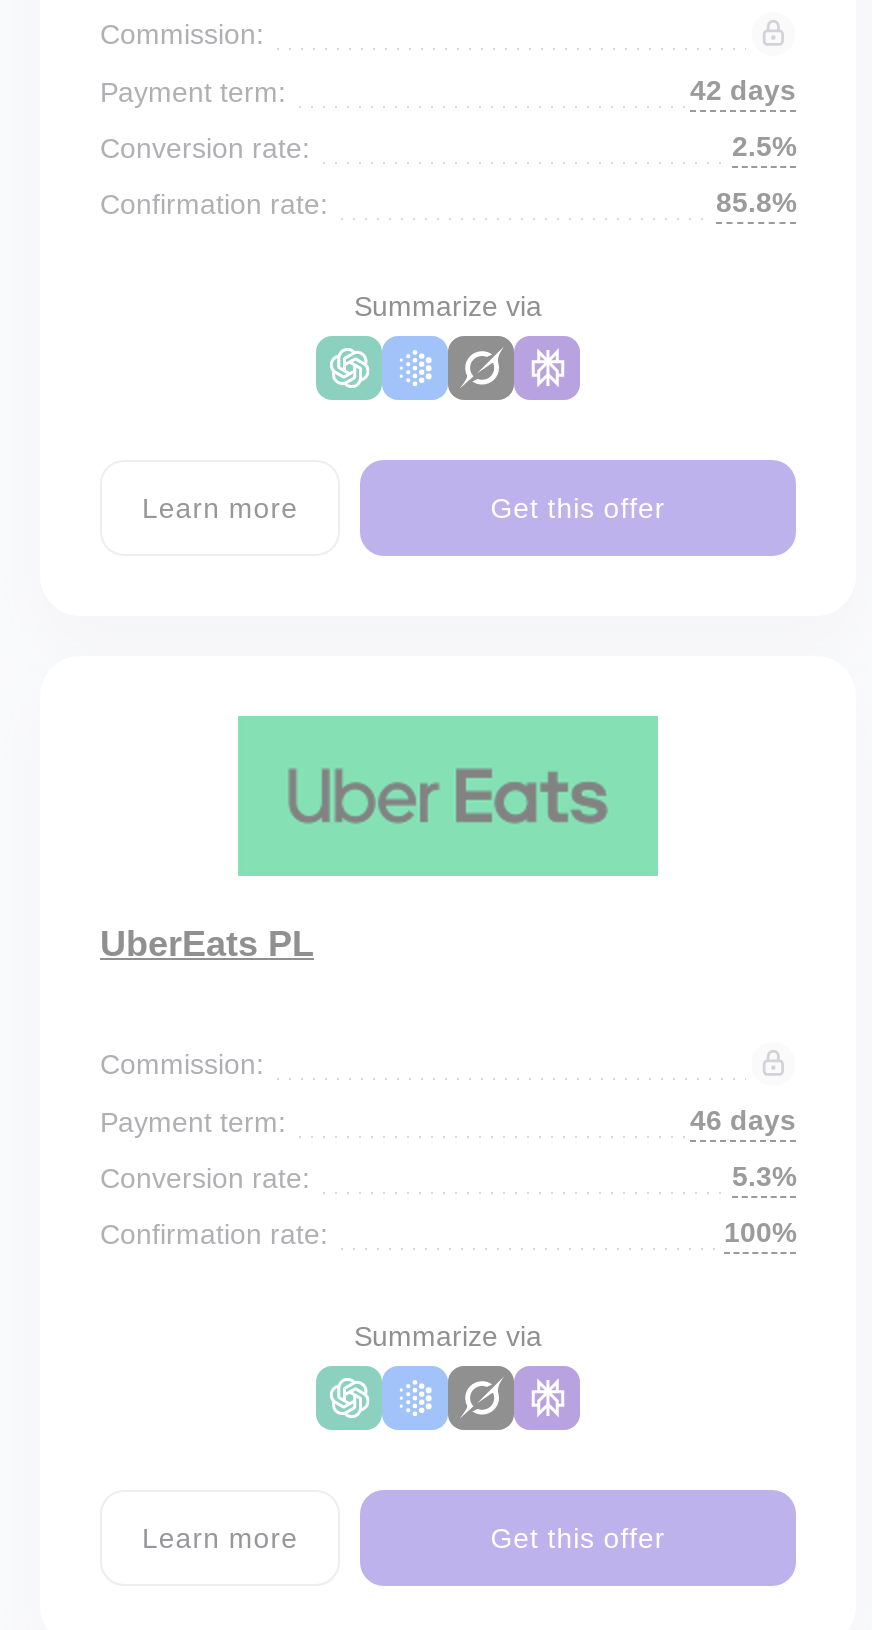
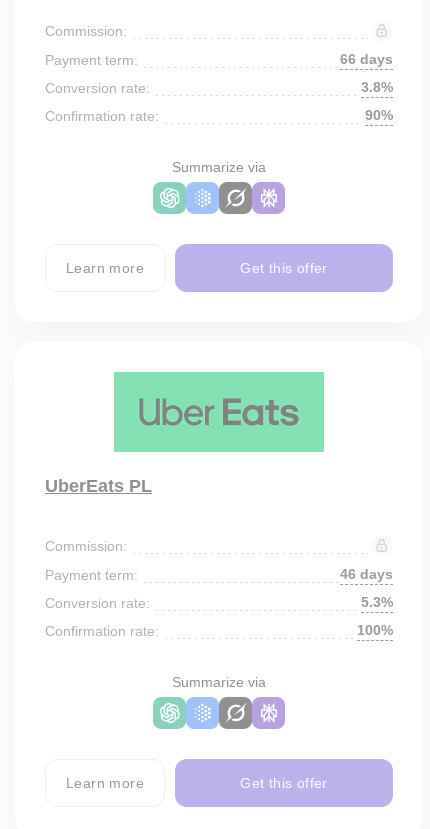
- 42 days
+ 66 days

- 2.5%
+ 3.8%

- 85.8%
+ 90%
